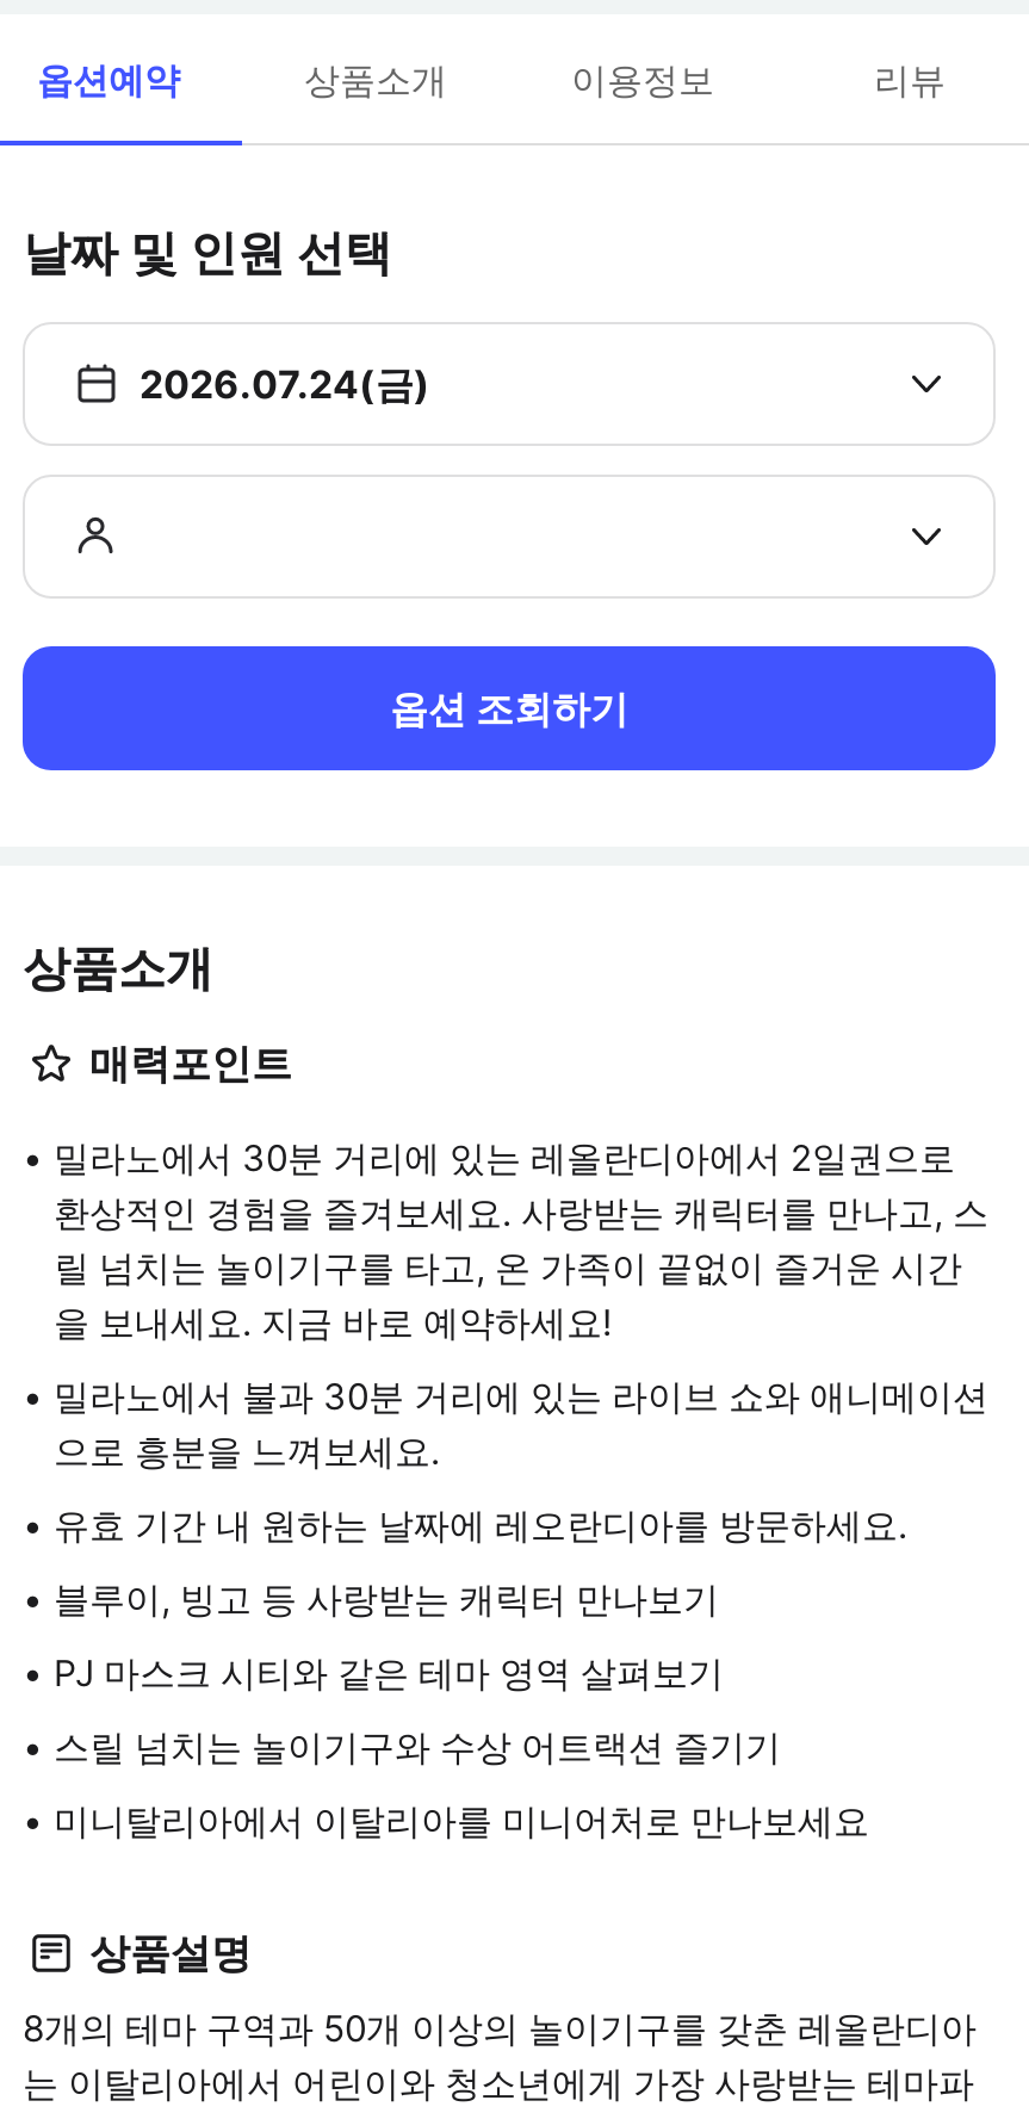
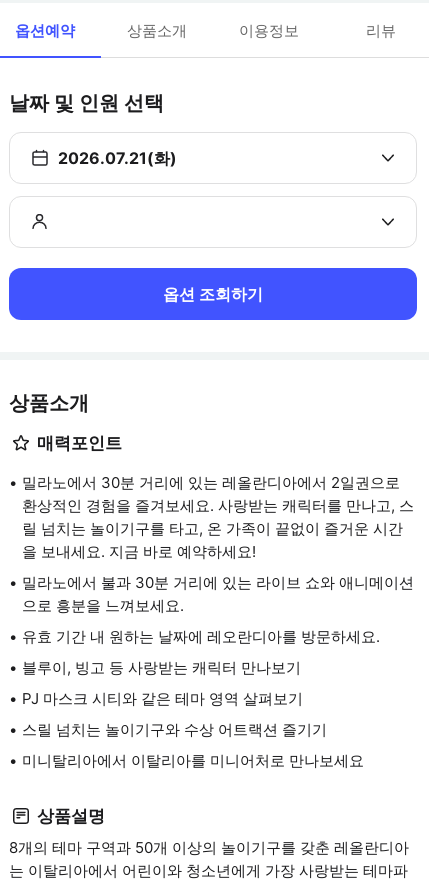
- 2026.07.24(금)
+ 2026.07.21(화)
